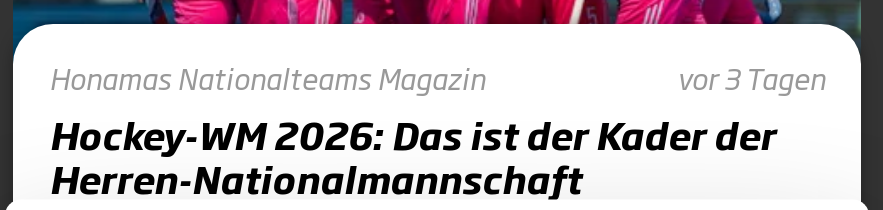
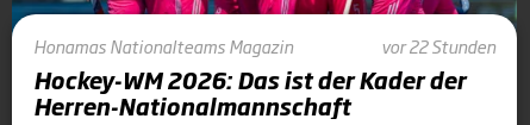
- vor 3 Tagen
+ vor 22 Stunden
